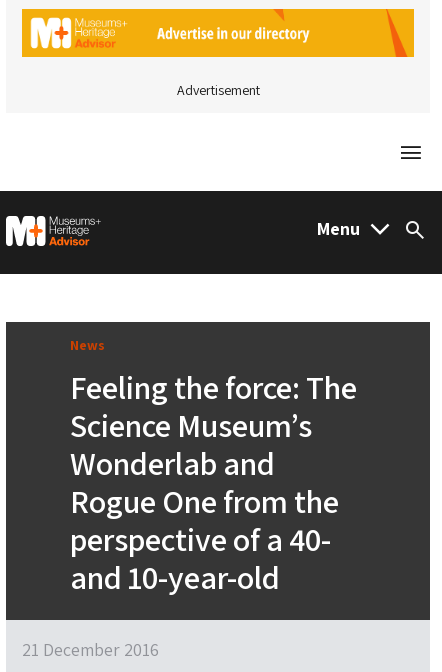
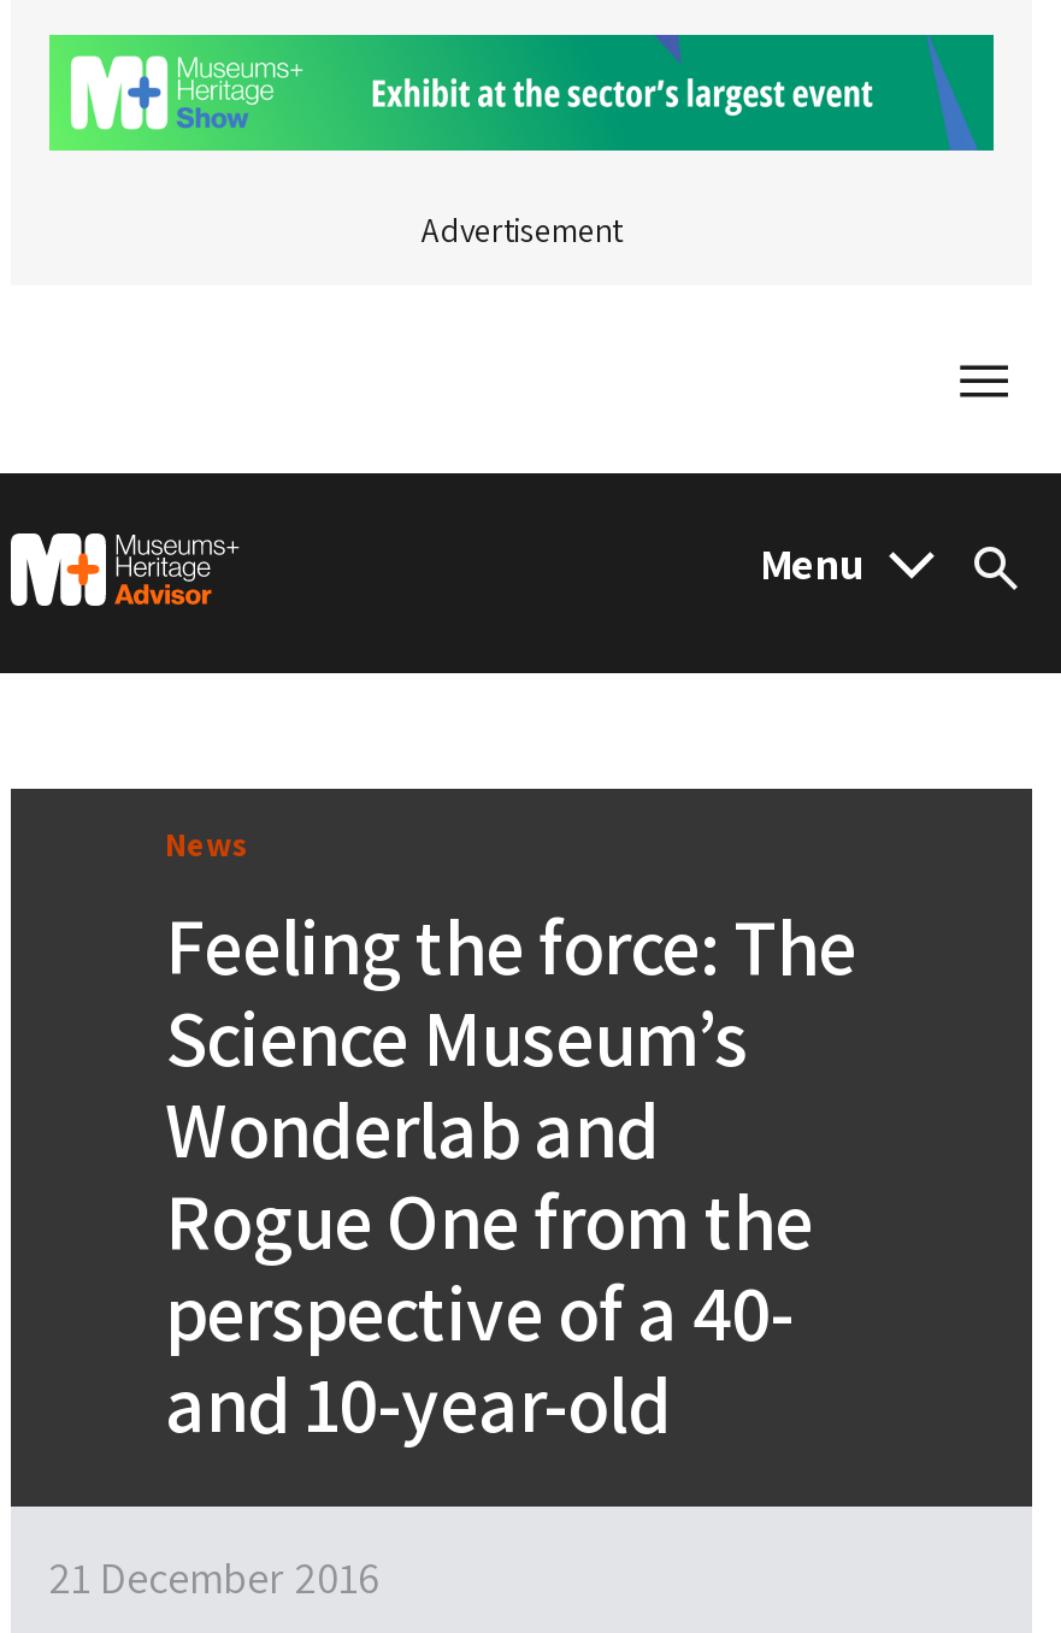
- [image]
+ [image]
